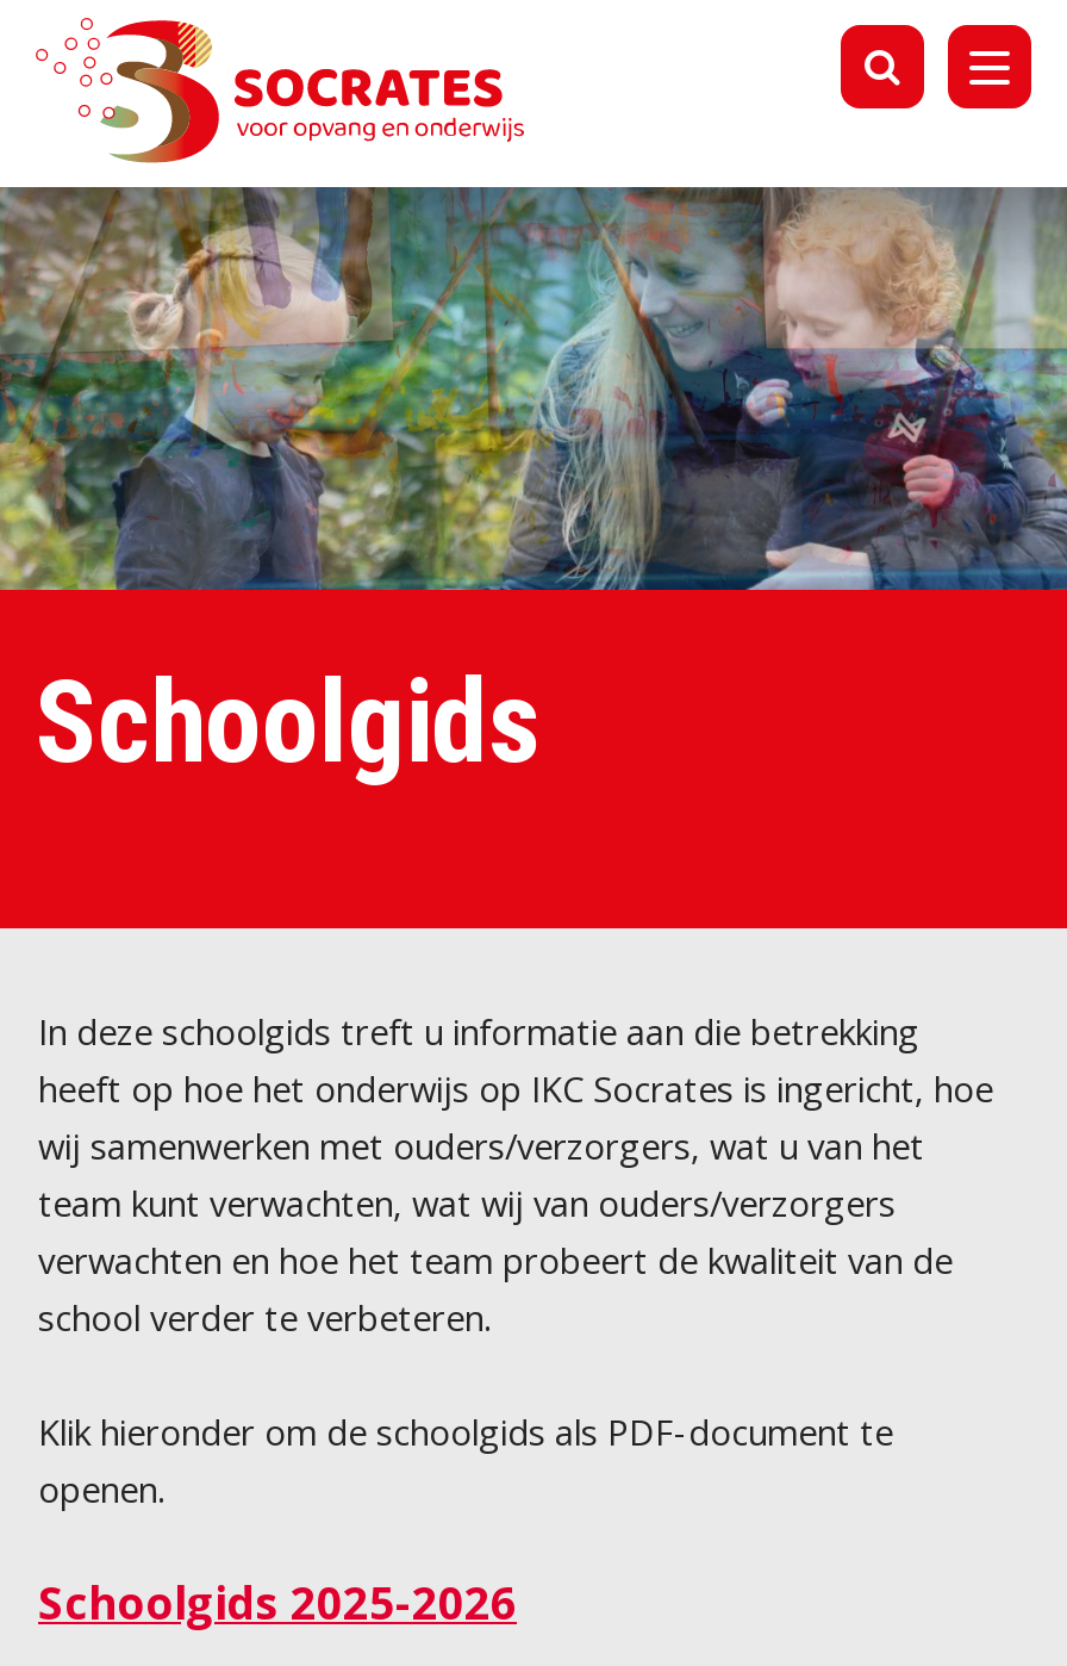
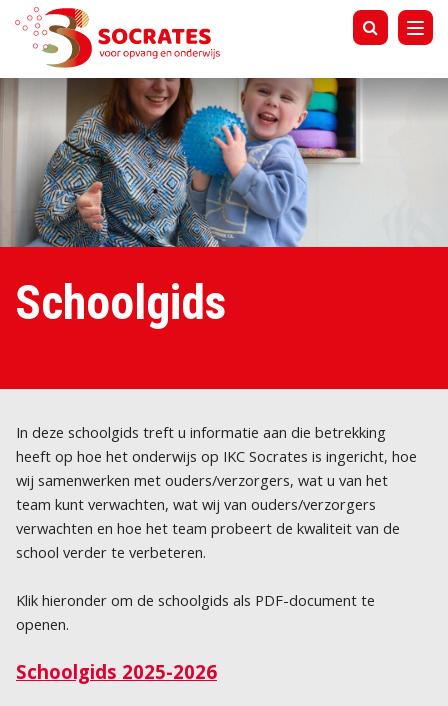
- [image]
+ [image]
